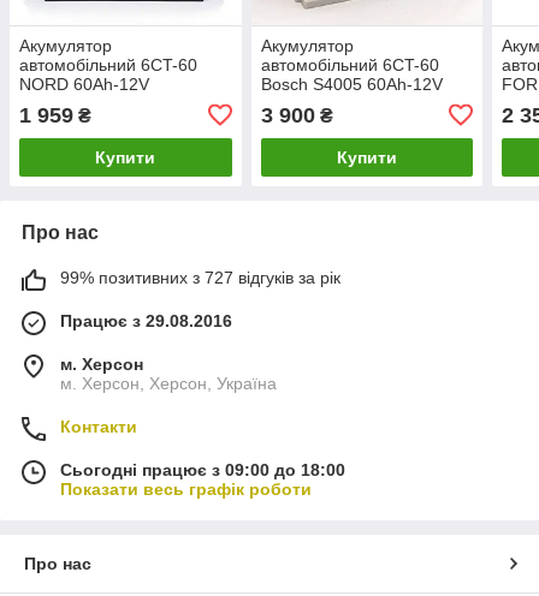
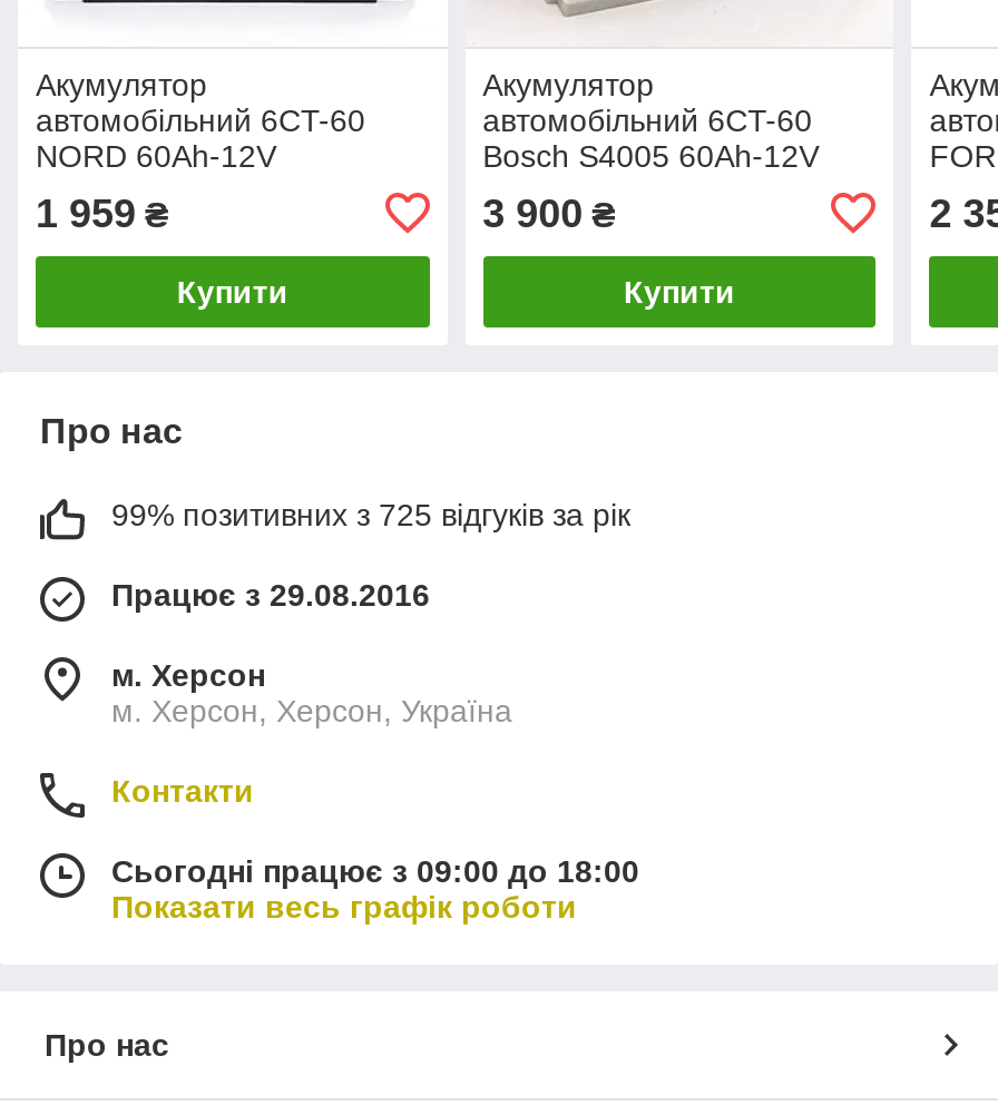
- 99% позитивних з 727 відгуків за рік
+ 99% позитивних з 725 відгуків за рік
